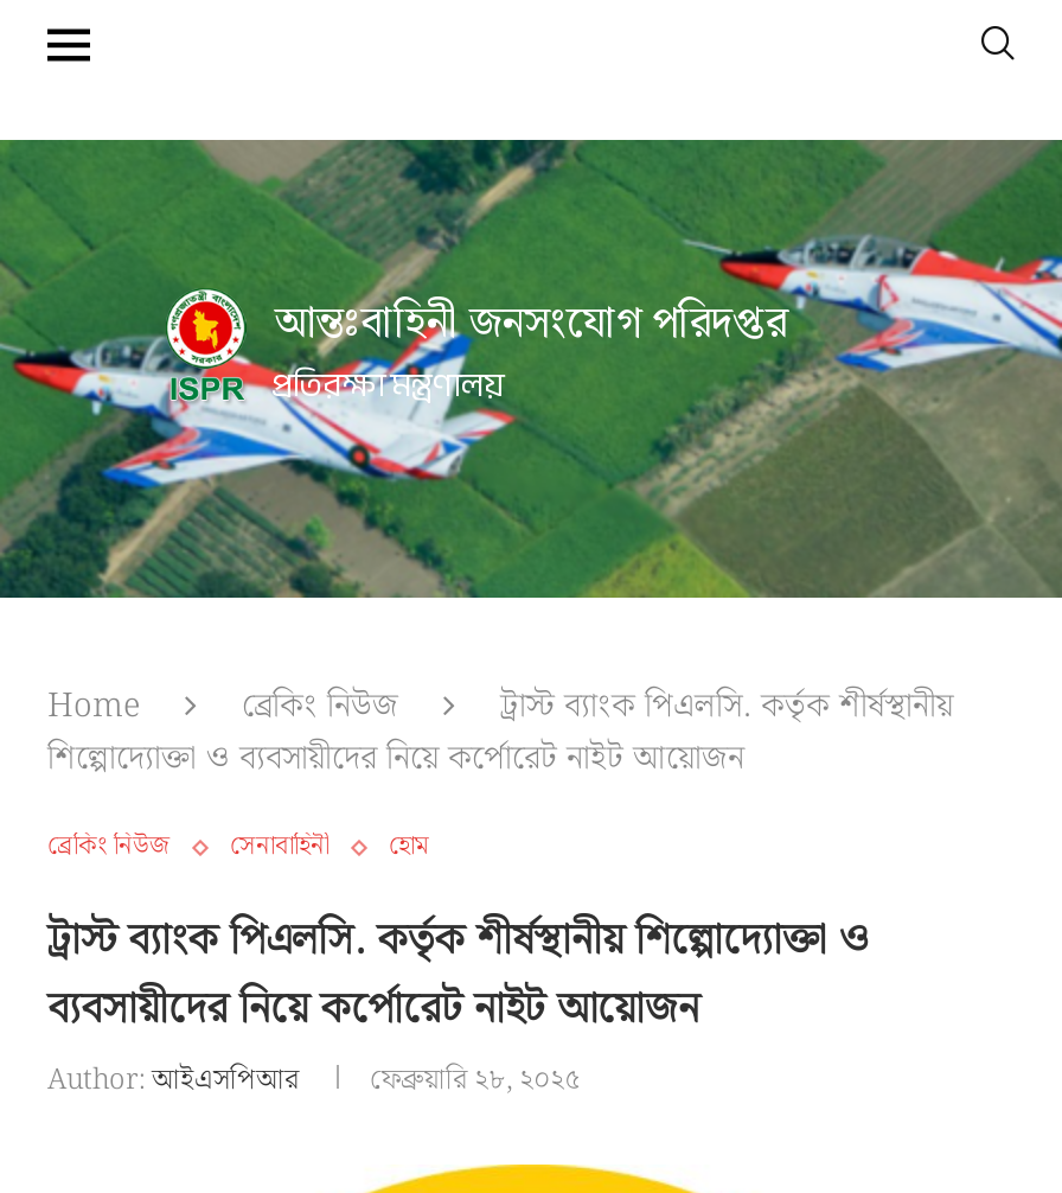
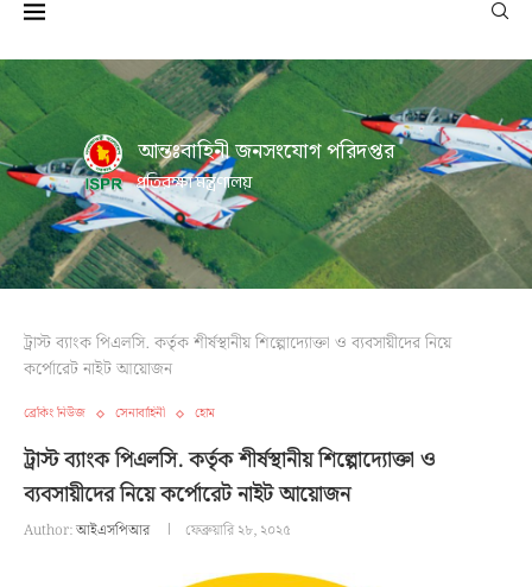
- Home
- ব্রেকিং নিউজ
- ট্রাস্ট ব্যাংক পিএলসি. কর্তৃক শীর্ষস্থানীয়
- শিল্পোদ্যোক্তা ও ব্যবসায়ীদের নিয়ে কর্পোরেট নাইট আয়োজন
+ ট্রাস্ট ব্যাংক পিএলসি. কর্তৃক শীর্ষস্থানীয় শিল্পোদ্যোক্তা ও ব্যবসায়ীদের নিয়ে
+ কর্পোরেট নাইট আয়োজন
